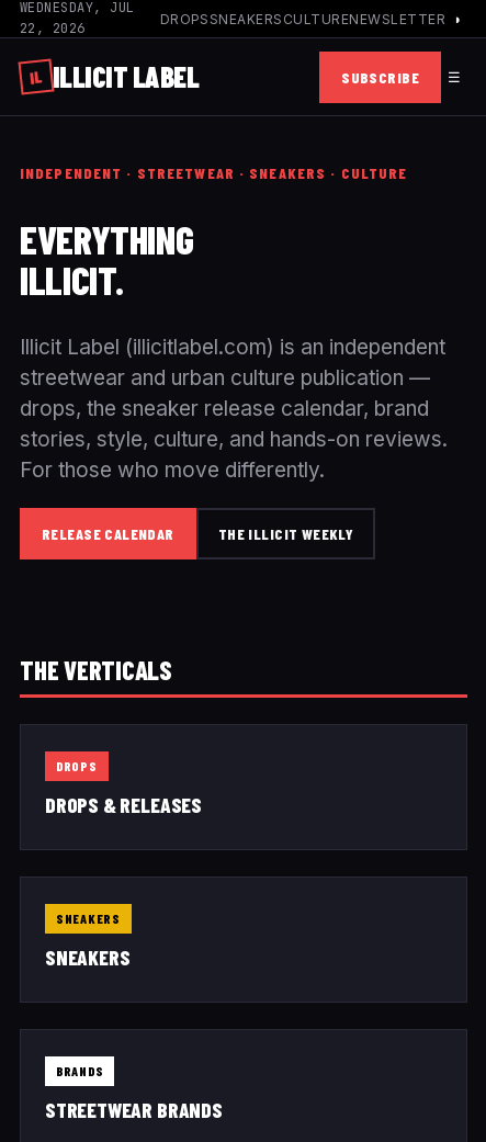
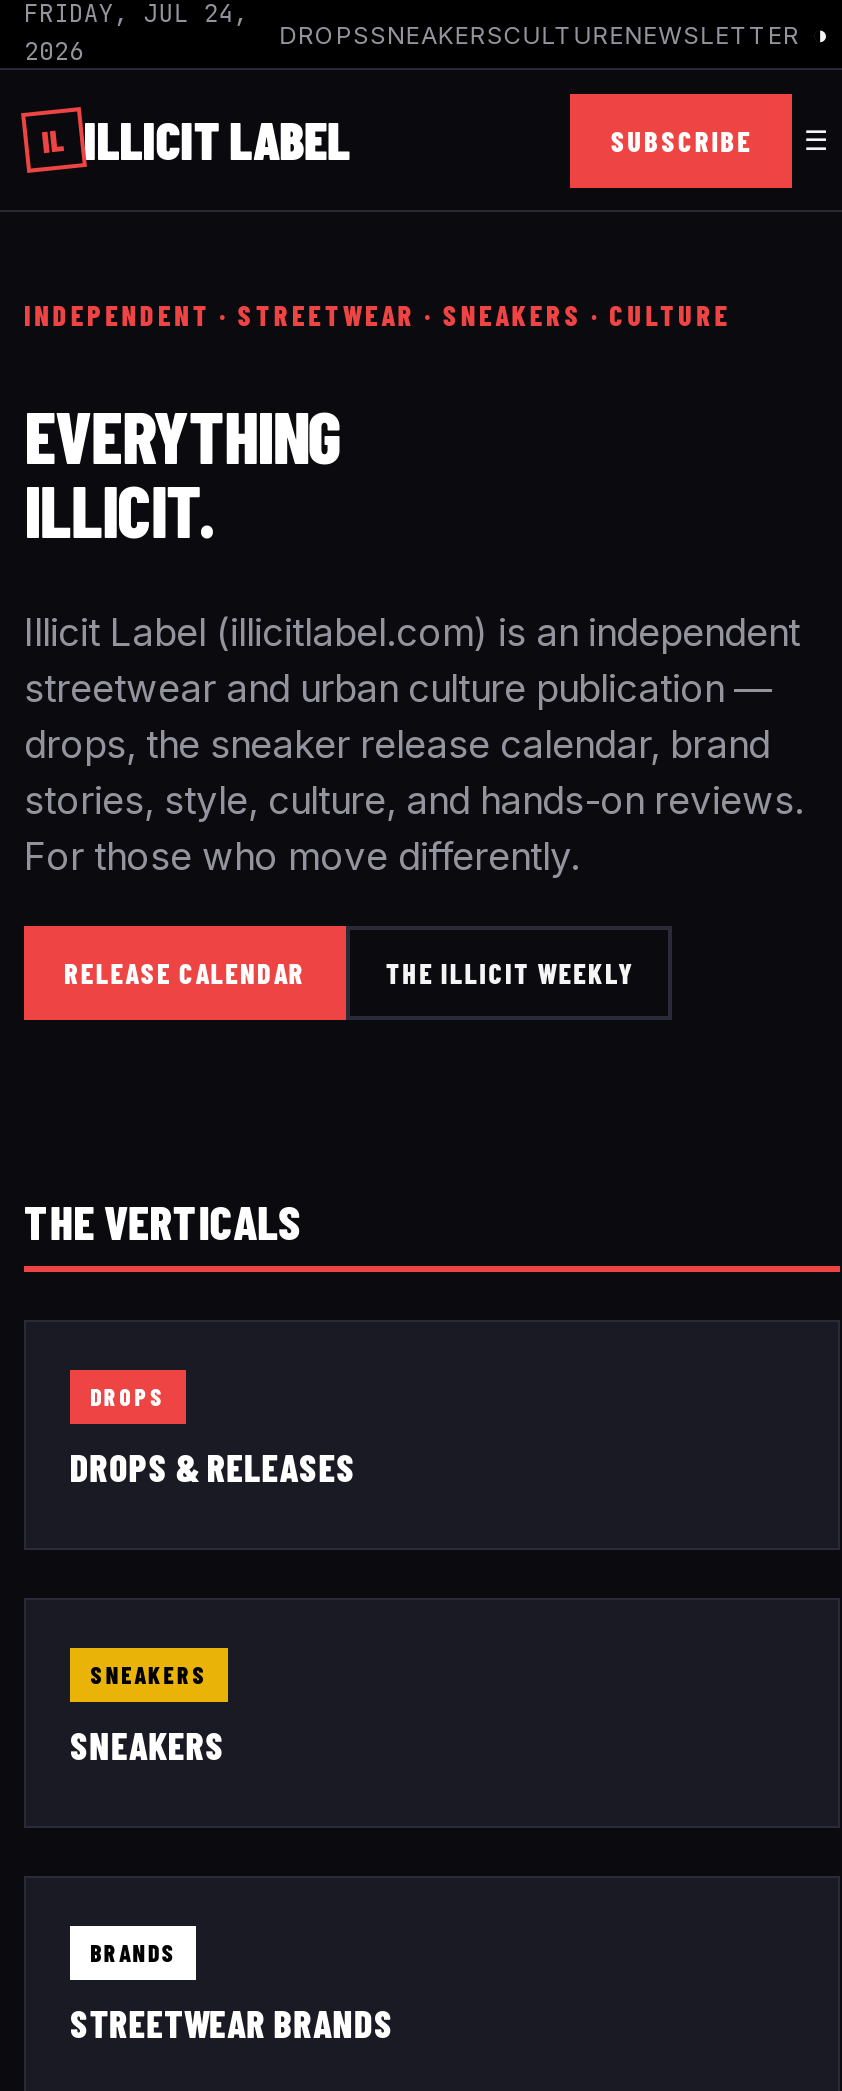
- WEDNESDAY, JUL
- 22, 2026
+ FRIDAY, JUL 24,
+ 2026
